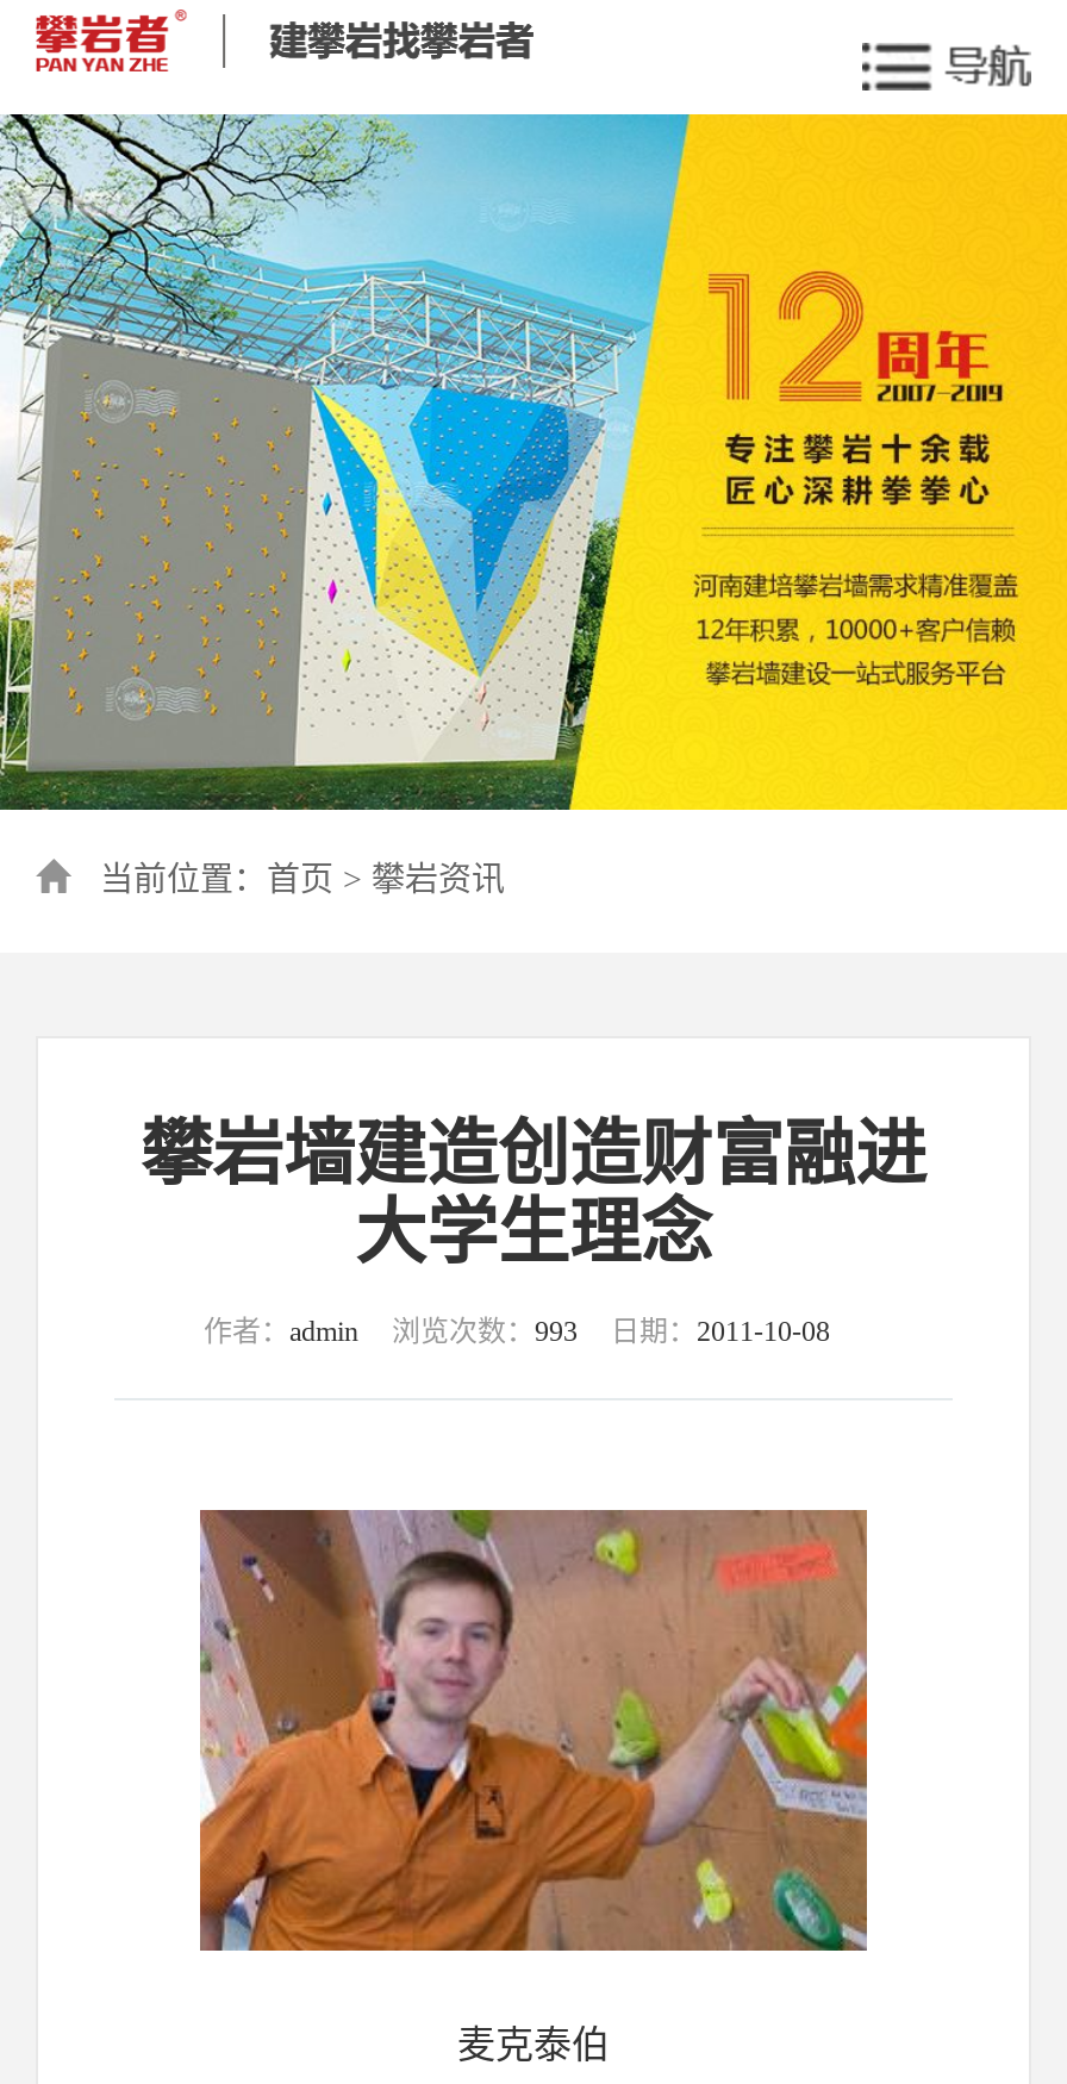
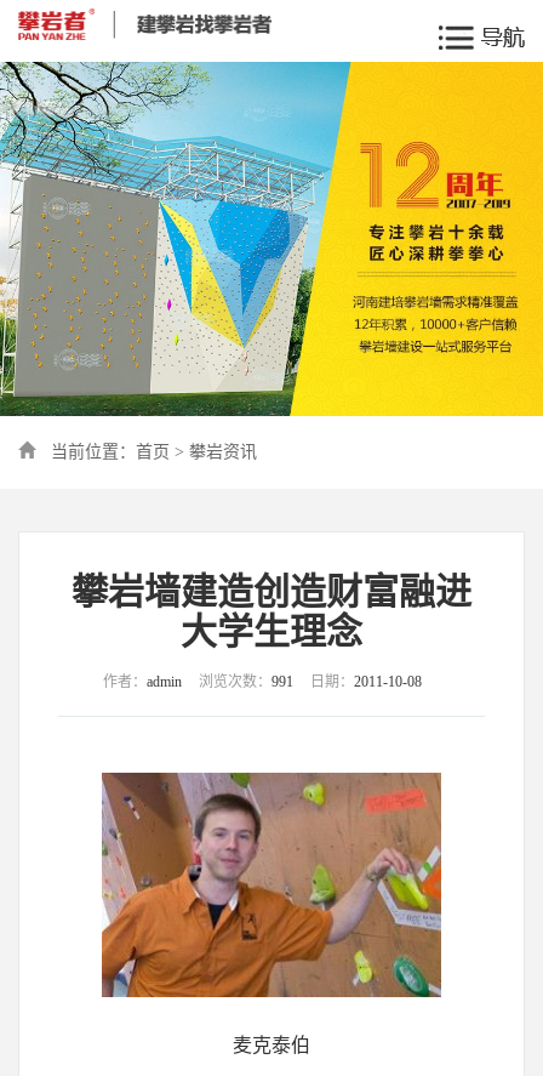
- 作者：admin 浏览次数：993 日期：2011-10-08
+ 作者：admin 浏览次数：991 日期：2011-10-08
